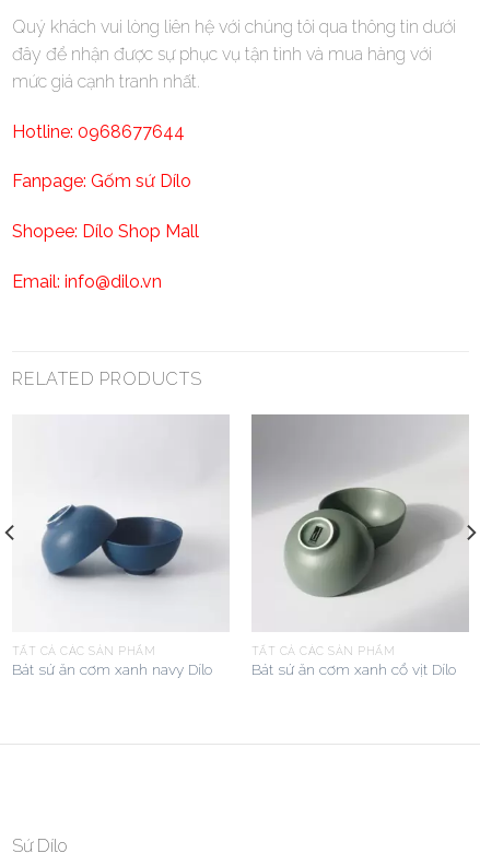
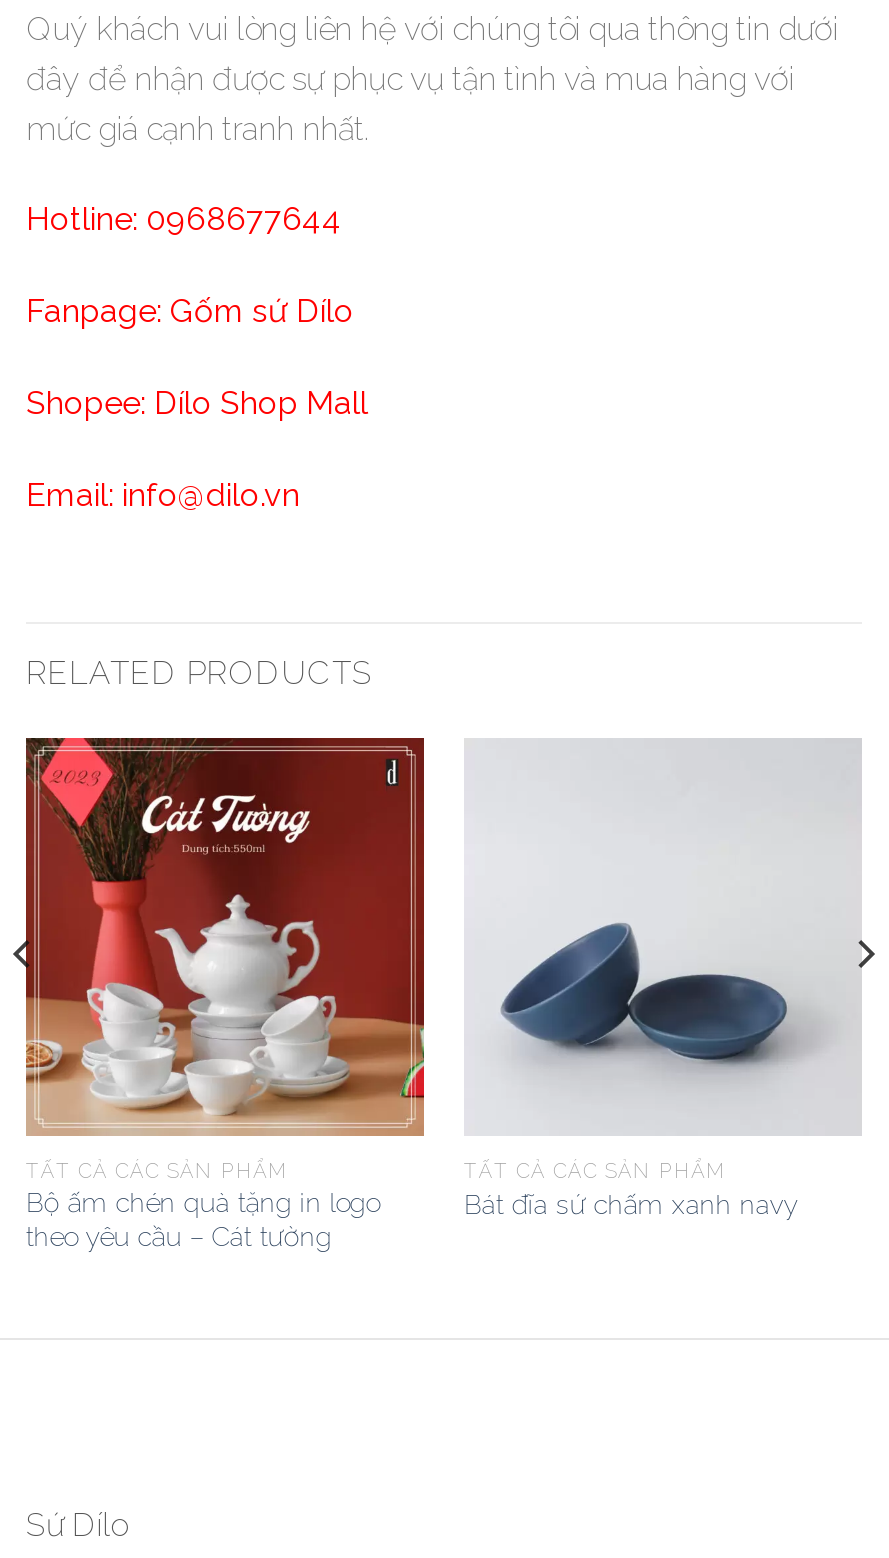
- [image]
- Bát sứ ăn cơm xanh navy Dílo
+ [image]
+ Bộ ấm chén quà tặng in logo
+ theo yêu cầu – Cát tường

- [image]
+ [image]

- Bát sứ ăn cơm xanh cổ vịt Dílo
+ Bát đĩa sứ chấm xanh navy
